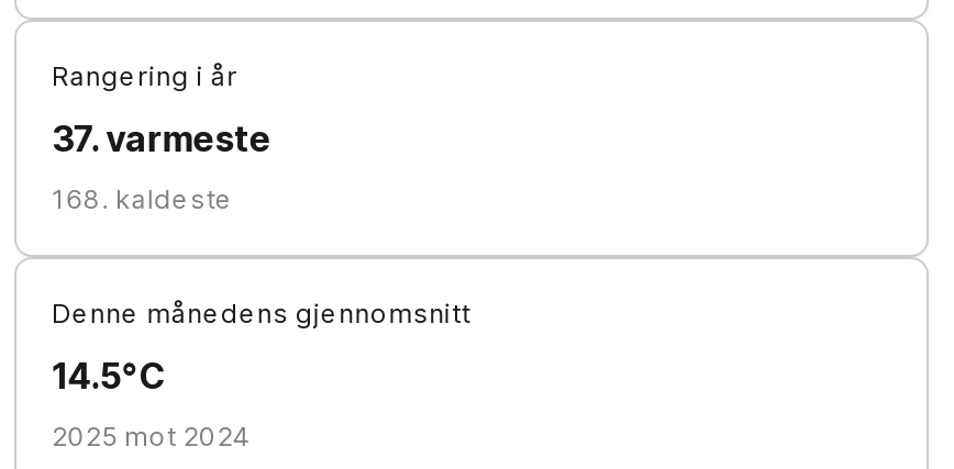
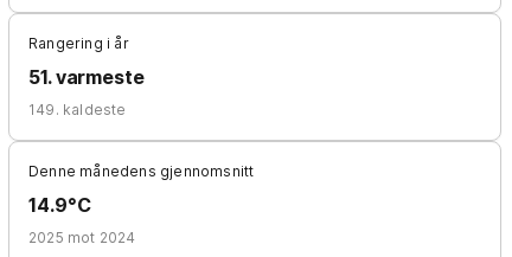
- 37. varmeste
+ 51. varmeste

- 168. kaldeste
+ 149. kaldeste

- 14.5°C
+ 14.9°C
